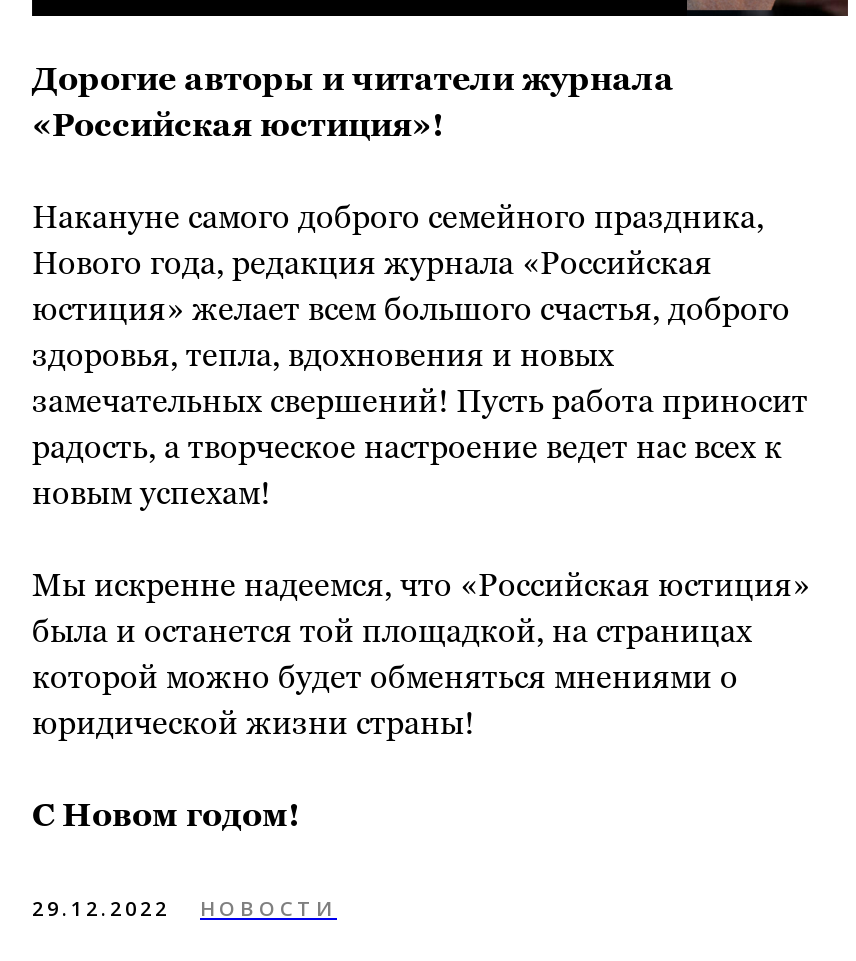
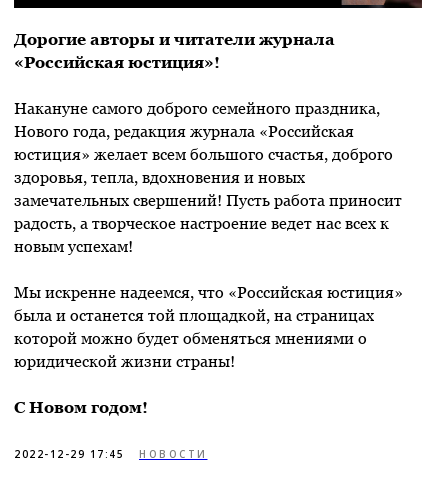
- 29.12.2022 НОВОСТИ
+ 2022-12-29 17:45 НОВОСТИ
